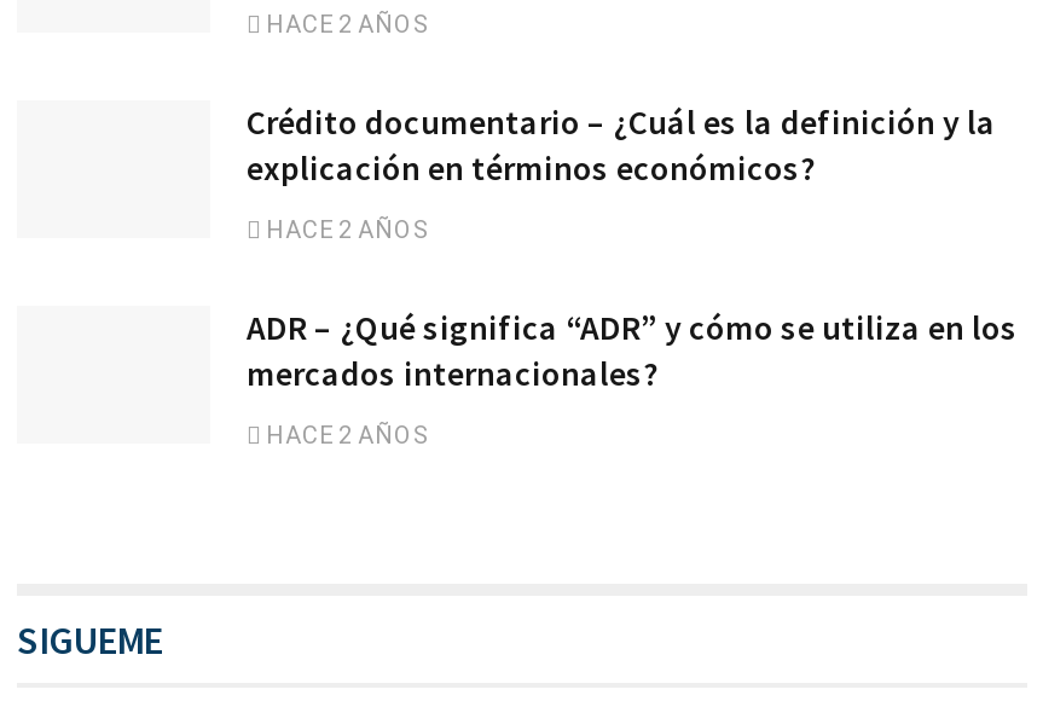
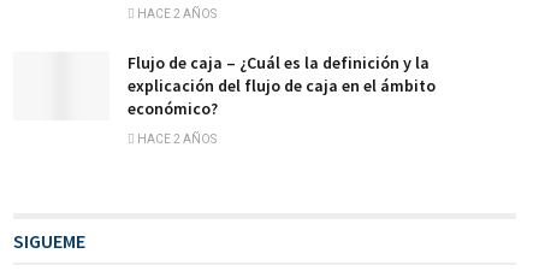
- Crédito documentario – ¿Cuál es la definición y la
- explicación en términos económicos?
- HACE 2 AÑOS
- ADR – ¿Qué significa “ADR” y cómo se utiliza en los
- mercados internacionales?
+ Flujo de caja – ¿Cuál es la definición y la
+ explicación del flujo de caja en el ámbito
+ económico?
